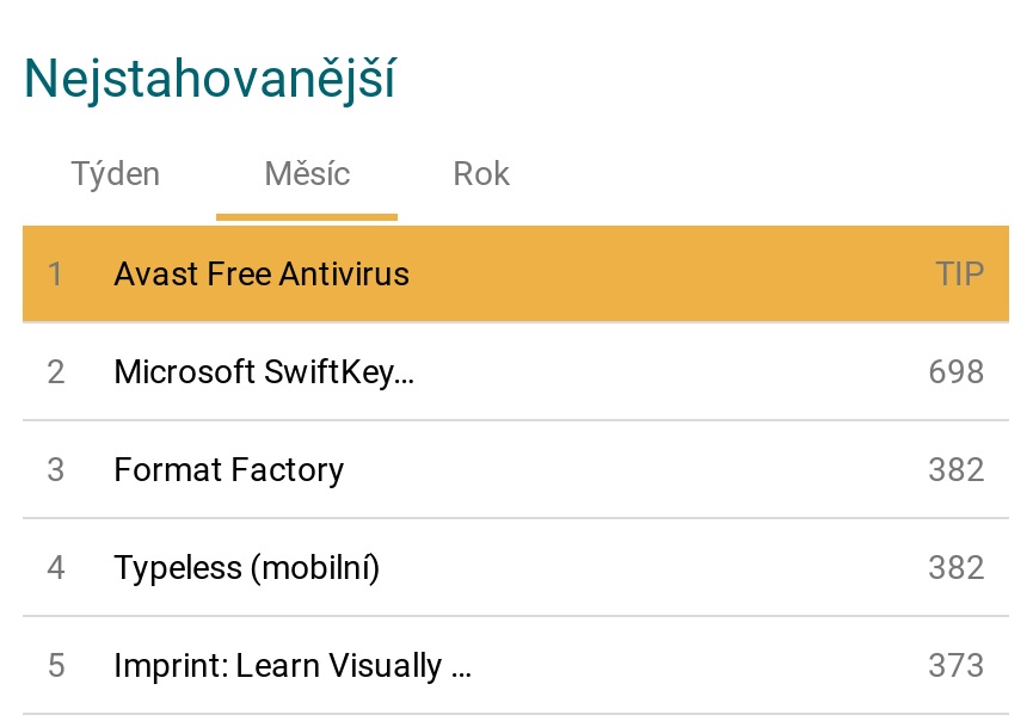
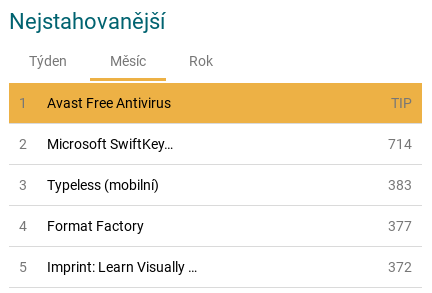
- 698
+ 714

moved down: 4 | Format Factory

- 382

moved up: Typeless (mobilní)

- 382
+ 383
+ 377

- 373
+ 372
